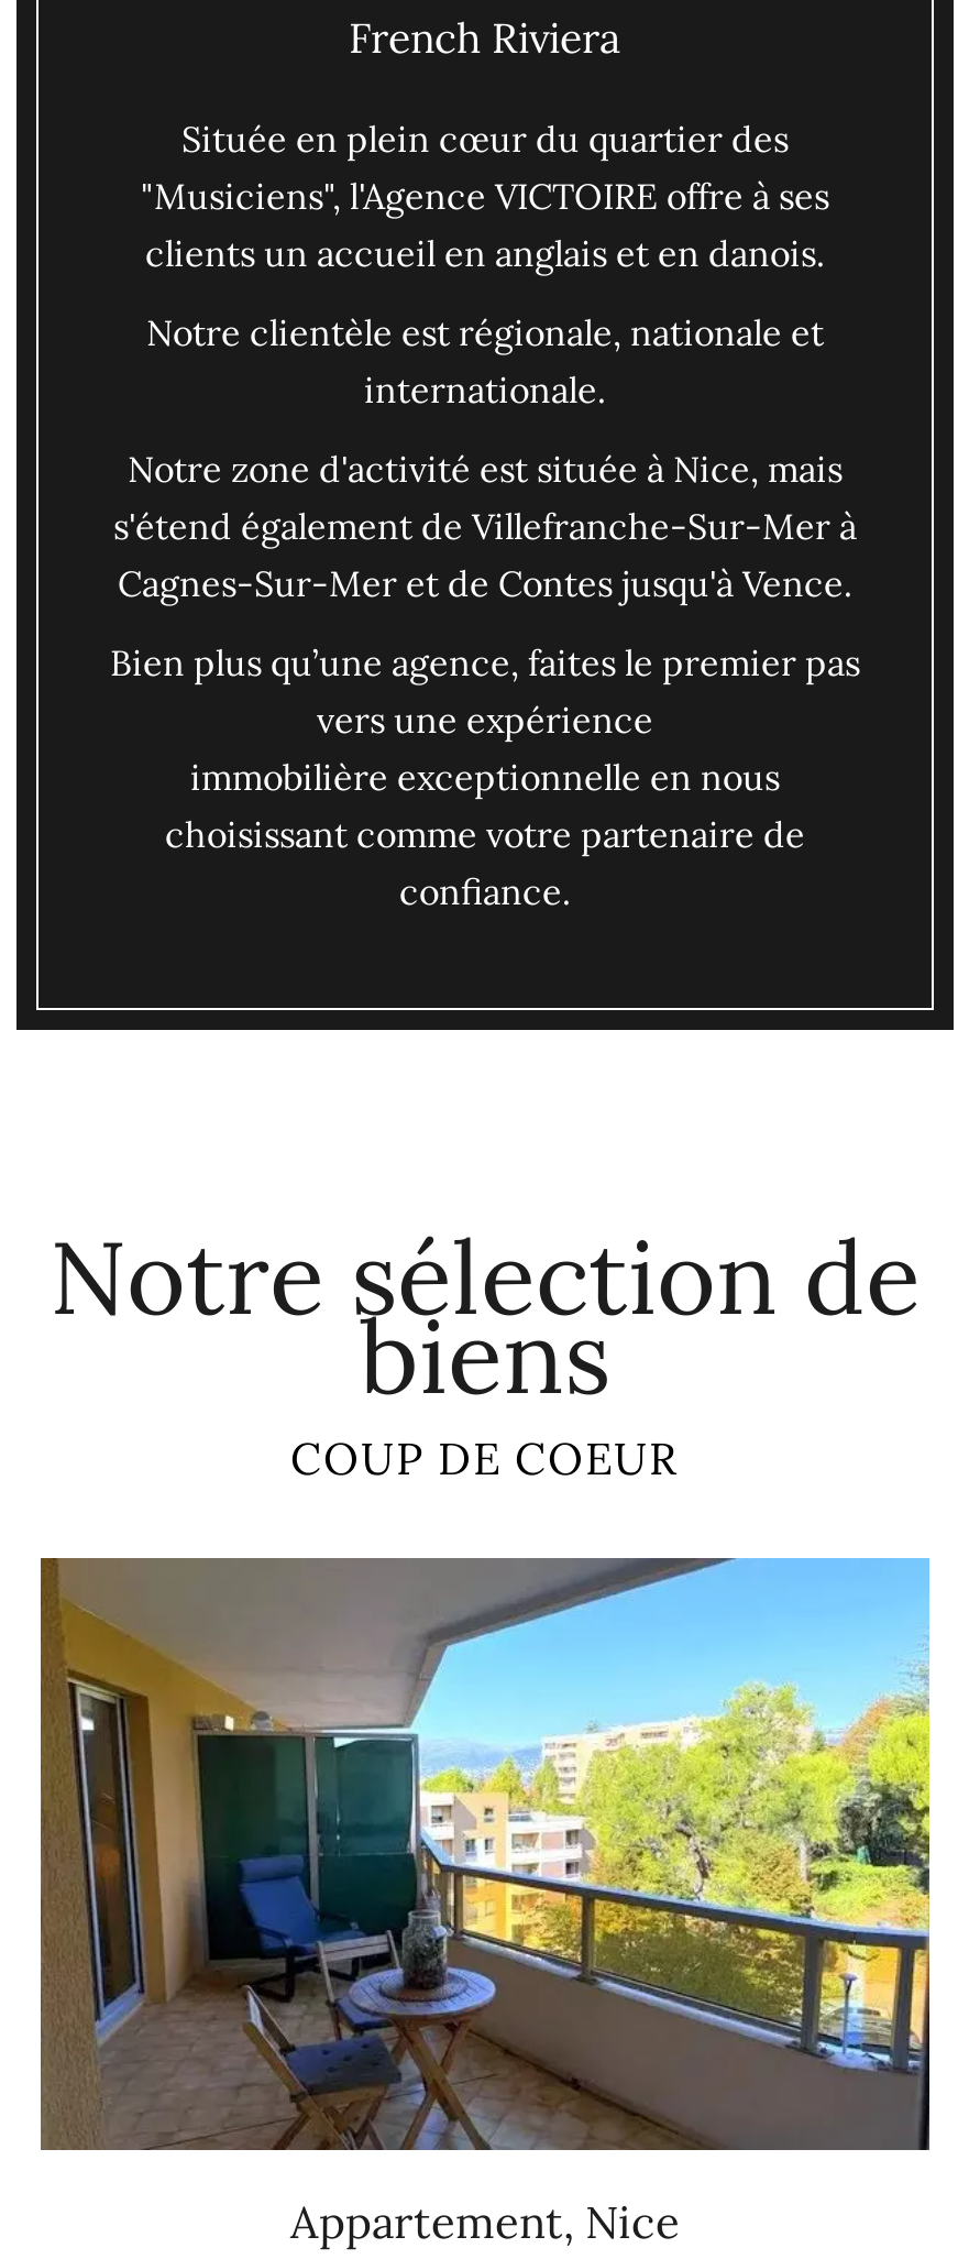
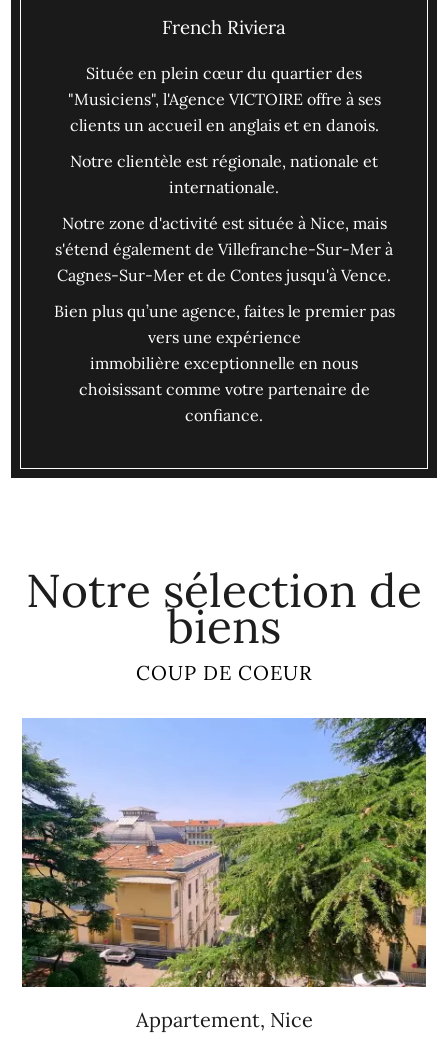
- [image]
+ [image]
